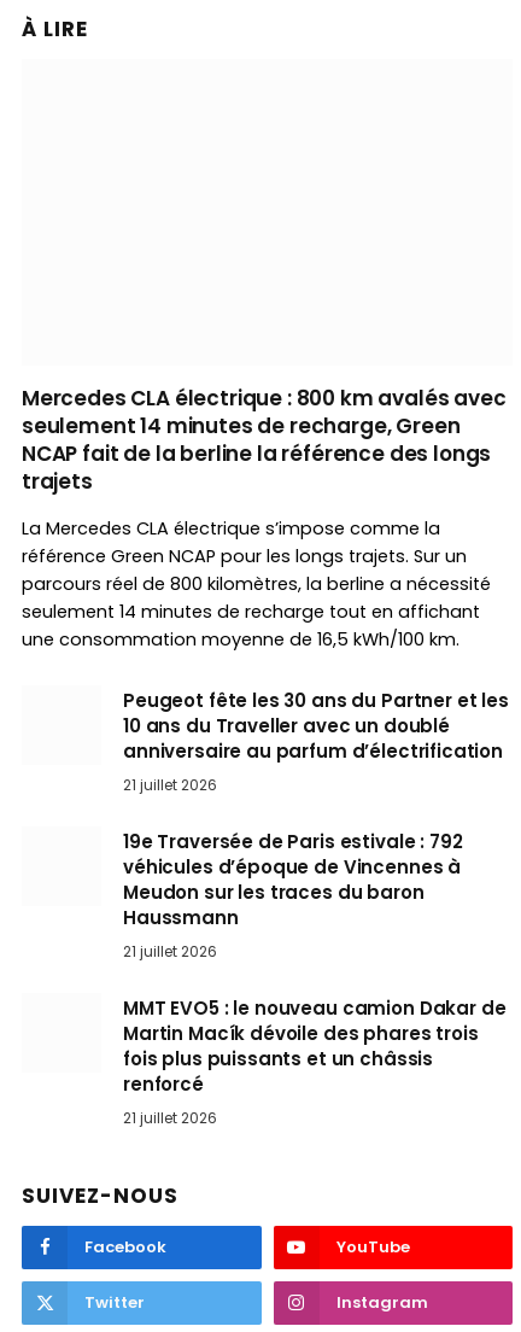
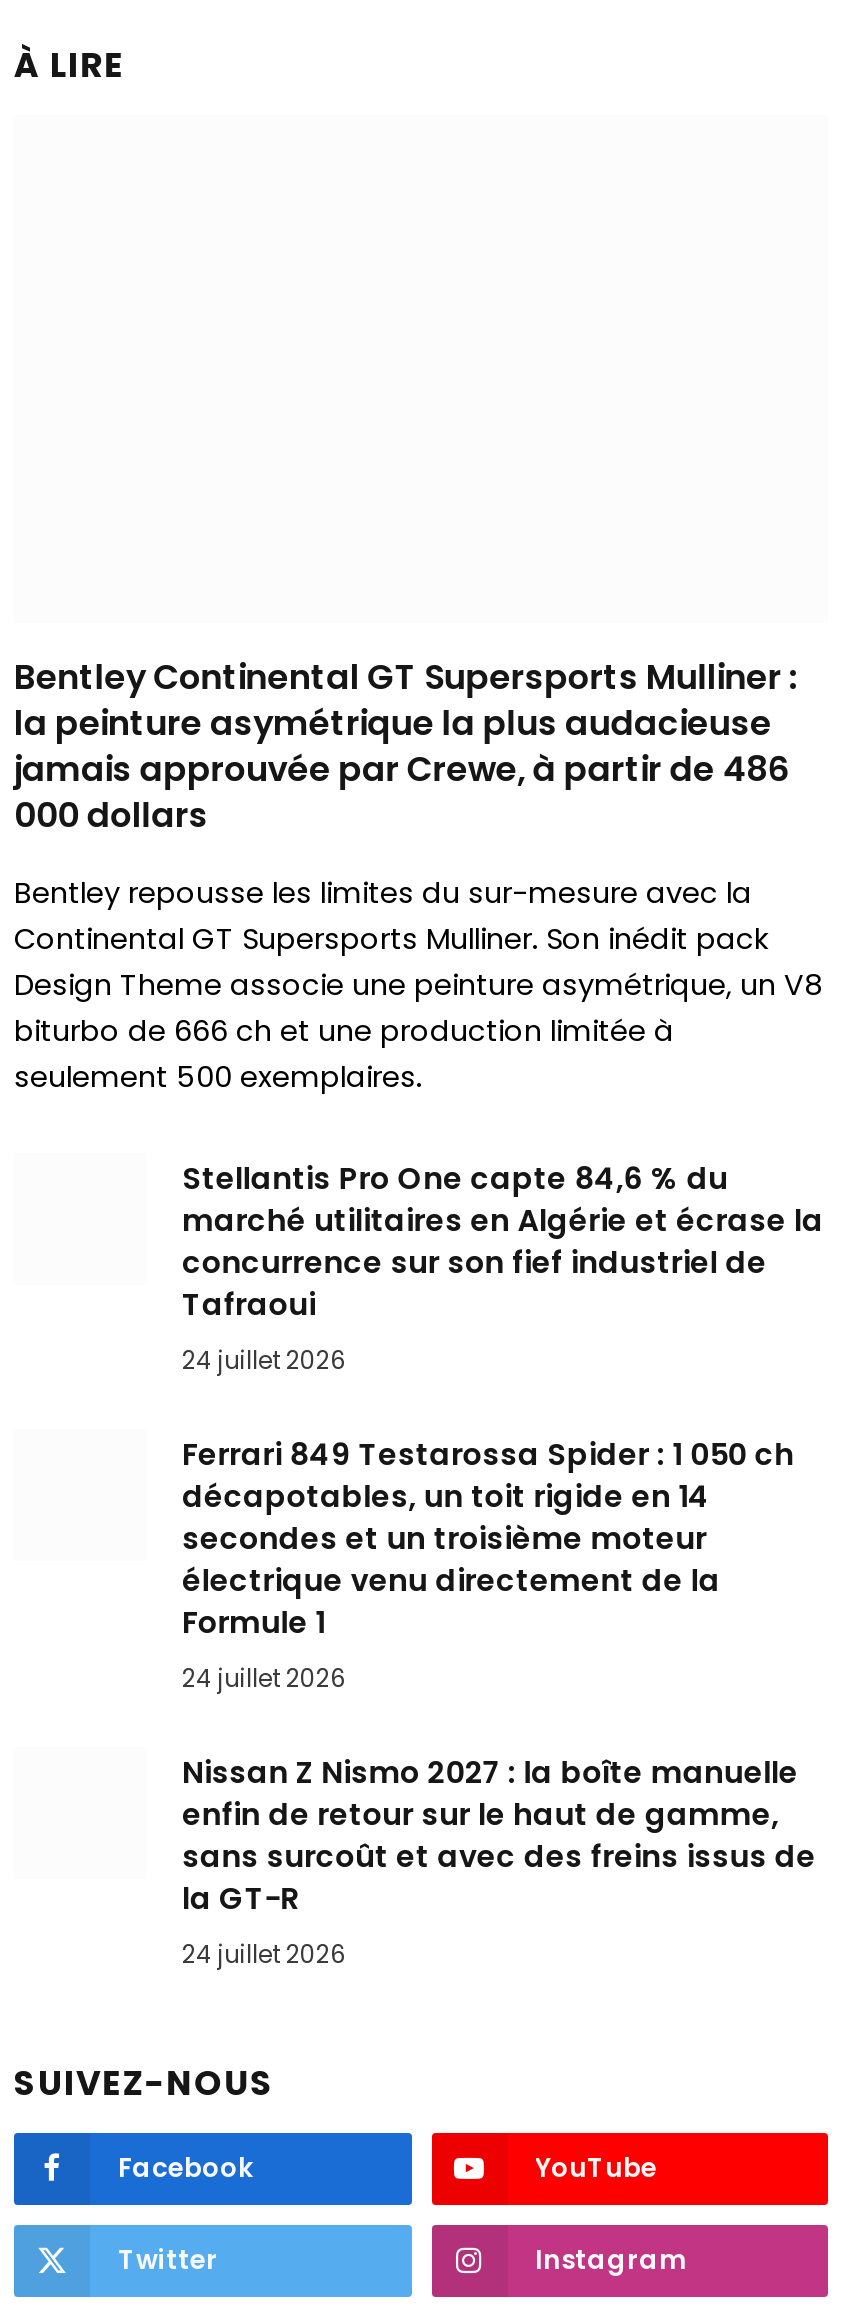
- Mercedes CLA électrique : 800 km avalés avec
- seulement 14 minutes de recharge, Green
- NCAP fait de la berline la référence des longs
- trajets
+ Bentley Continental GT Supersports Mulliner :
+ la peinture asymétrique la plus audacieuse
+ jamais approuvée par Crewe, à partir de 486
+ 000 dollars

- La Mercedes CLA électrique s’impose comme la
- référence Green NCAP pour les longs trajets. Sur un
- parcours réel de 800 kilomètres, la berline a nécessité
- seulement 14 minutes de recharge tout en affichant
- une consommation moyenne de 16,5 kWh/100 km.
+ Bentley repousse les limites du sur-mesure avec la
+ Continental GT Supersports Mulliner. Son inédit pack
+ Design Theme associe une peinture asymétrique, un V8
+ biturbo de 666 ch et une production limitée à
+ seulement 500 exemplaires.

- Peugeot fête les 30 ans du Partner et les
- 10 ans du Traveller avec un doublé
- anniversaire au parfum d’électrification
- 21 juillet 2026
+ Stellantis Pro One capte 84,6 % du
+ marché utilitaires en Algérie et écrase la
+ concurrence sur son fief industriel de
+ Tafraoui
+ 24 juillet 2026

- 19e Traversée de Paris estivale : 792
- véhicules d’époque de Vincennes à
- Meudon sur les traces du baron
- Haussmann
- 21 juillet 2026
+ Ferrari 849 Testarossa Spider : 1 050 ch
+ décapotables, un toit rigide en 14
+ secondes et un troisième moteur
+ électrique venu directement de la
+ Formule 1
+ 24 juillet 2026

- MMT EVO5 : le nouveau camion Dakar de
- Martin Macík dévoile des phares trois
- fois plus puissants et un châssis
- renforcé
- 21 juillet 2026
+ Nissan Z Nismo 2027 : la boîte manuelle
+ enfin de retour sur le haut de gamme,
+ sans surcoût et avec des freins issus de
+ la GT-R
+ 24 juillet 2026
